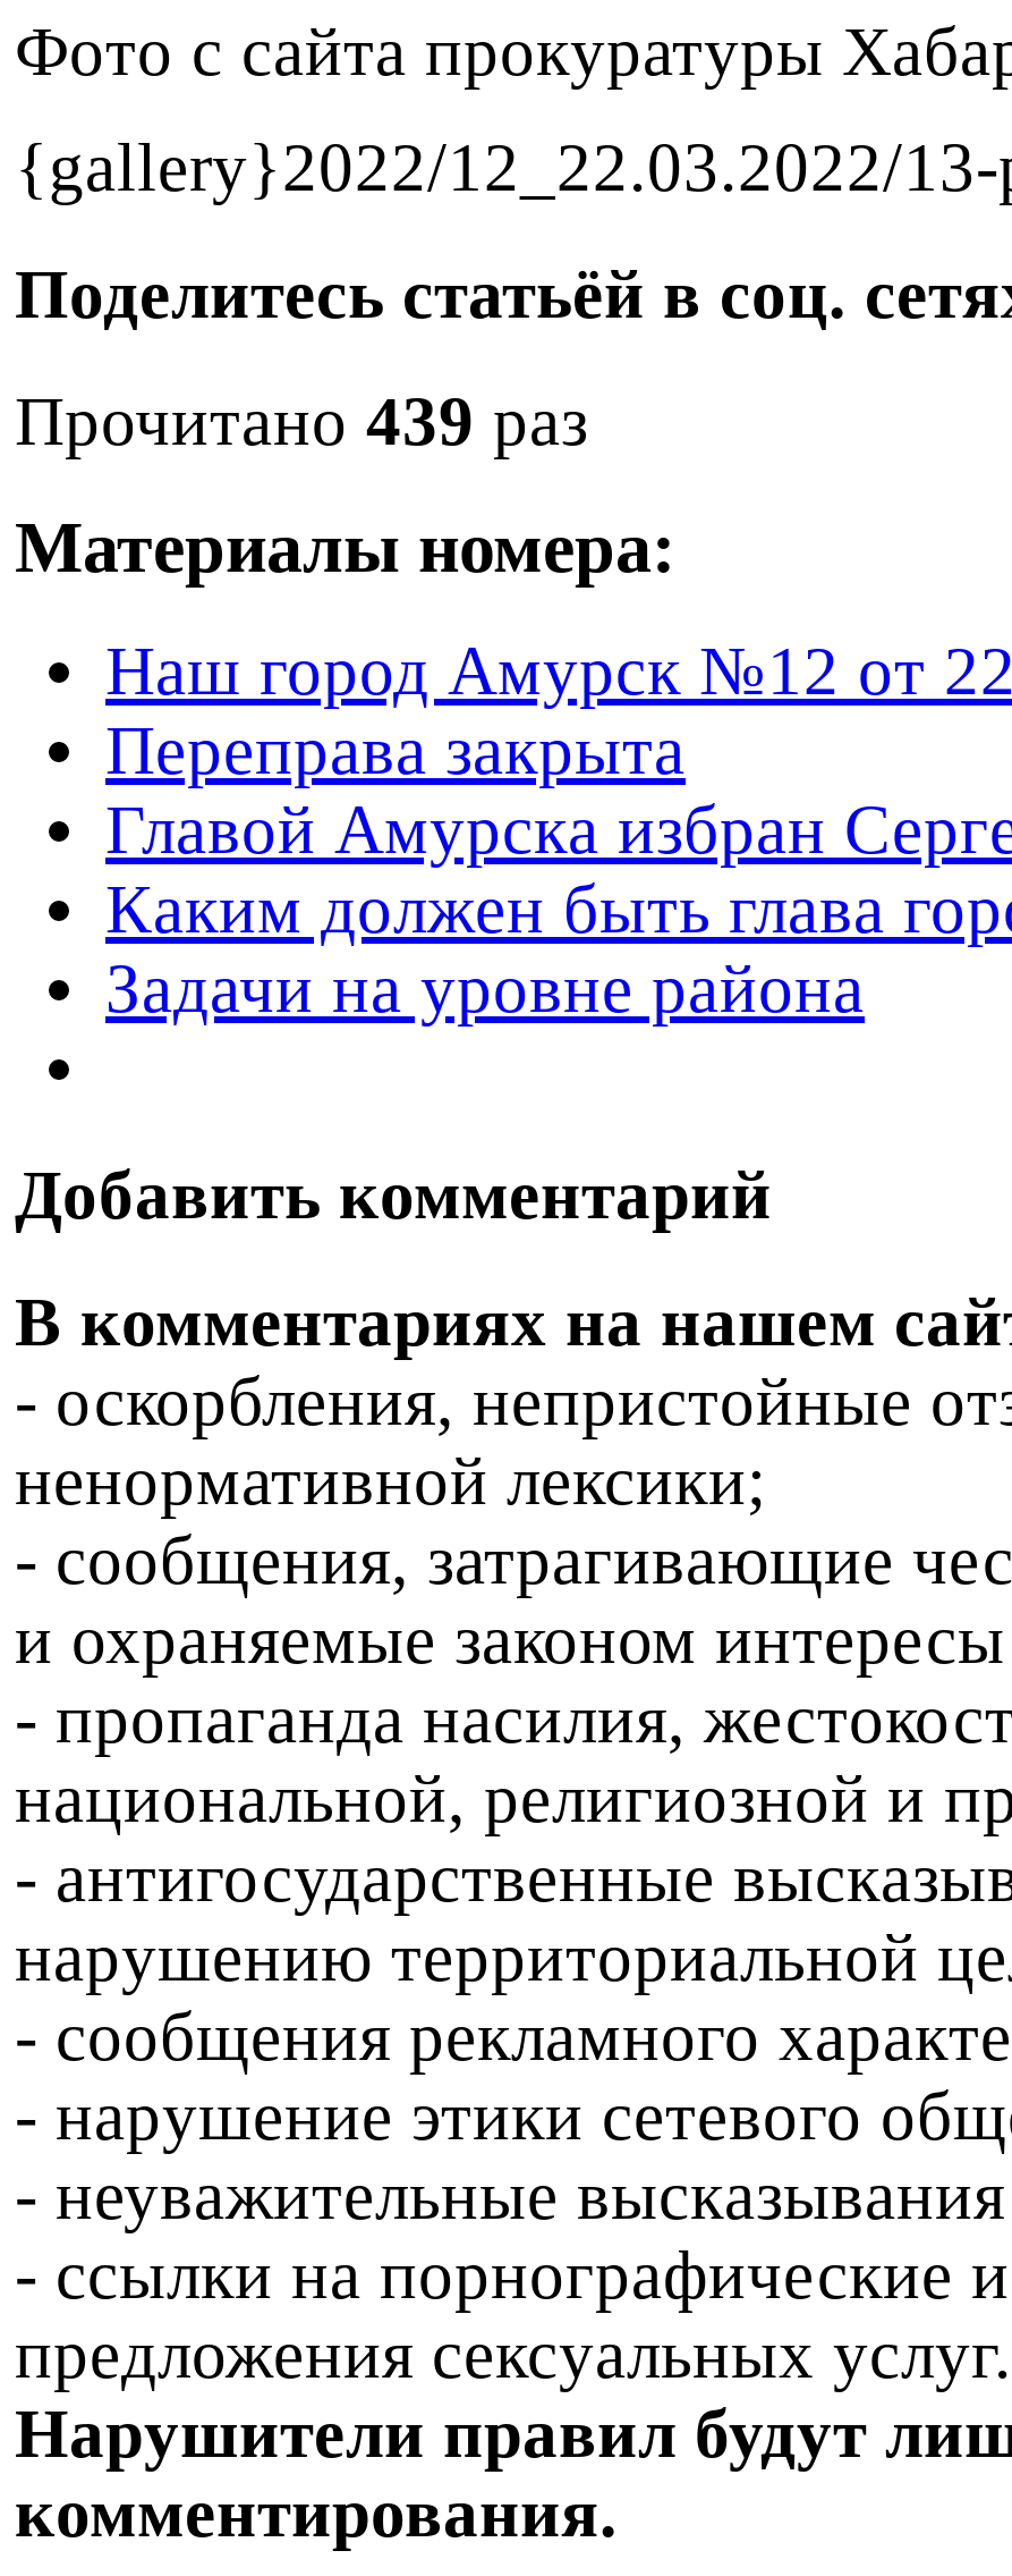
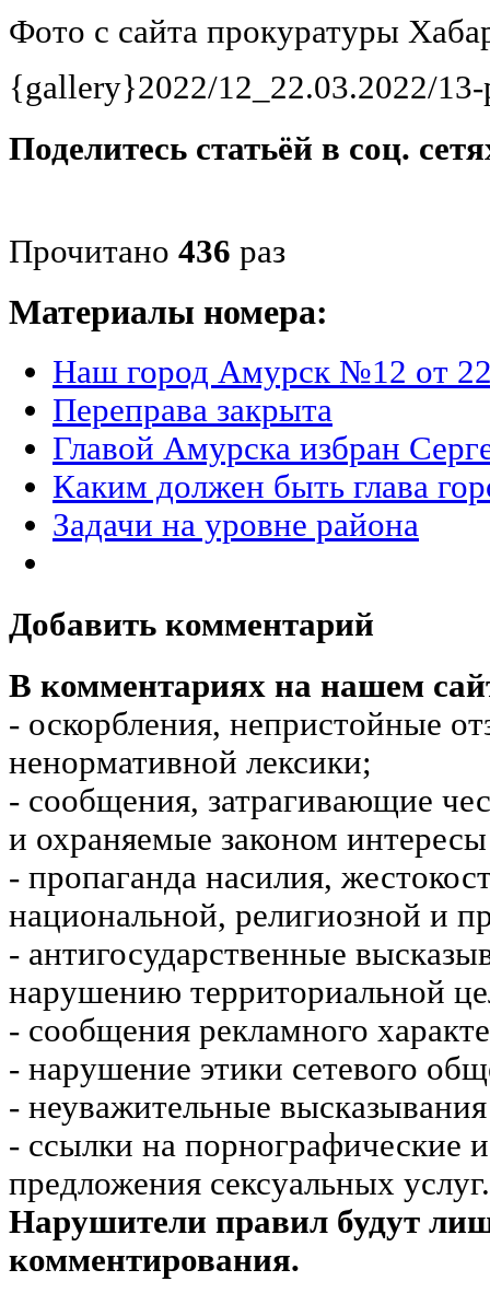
- Прочитано 439 раз
+ Прочитано 436 раз
